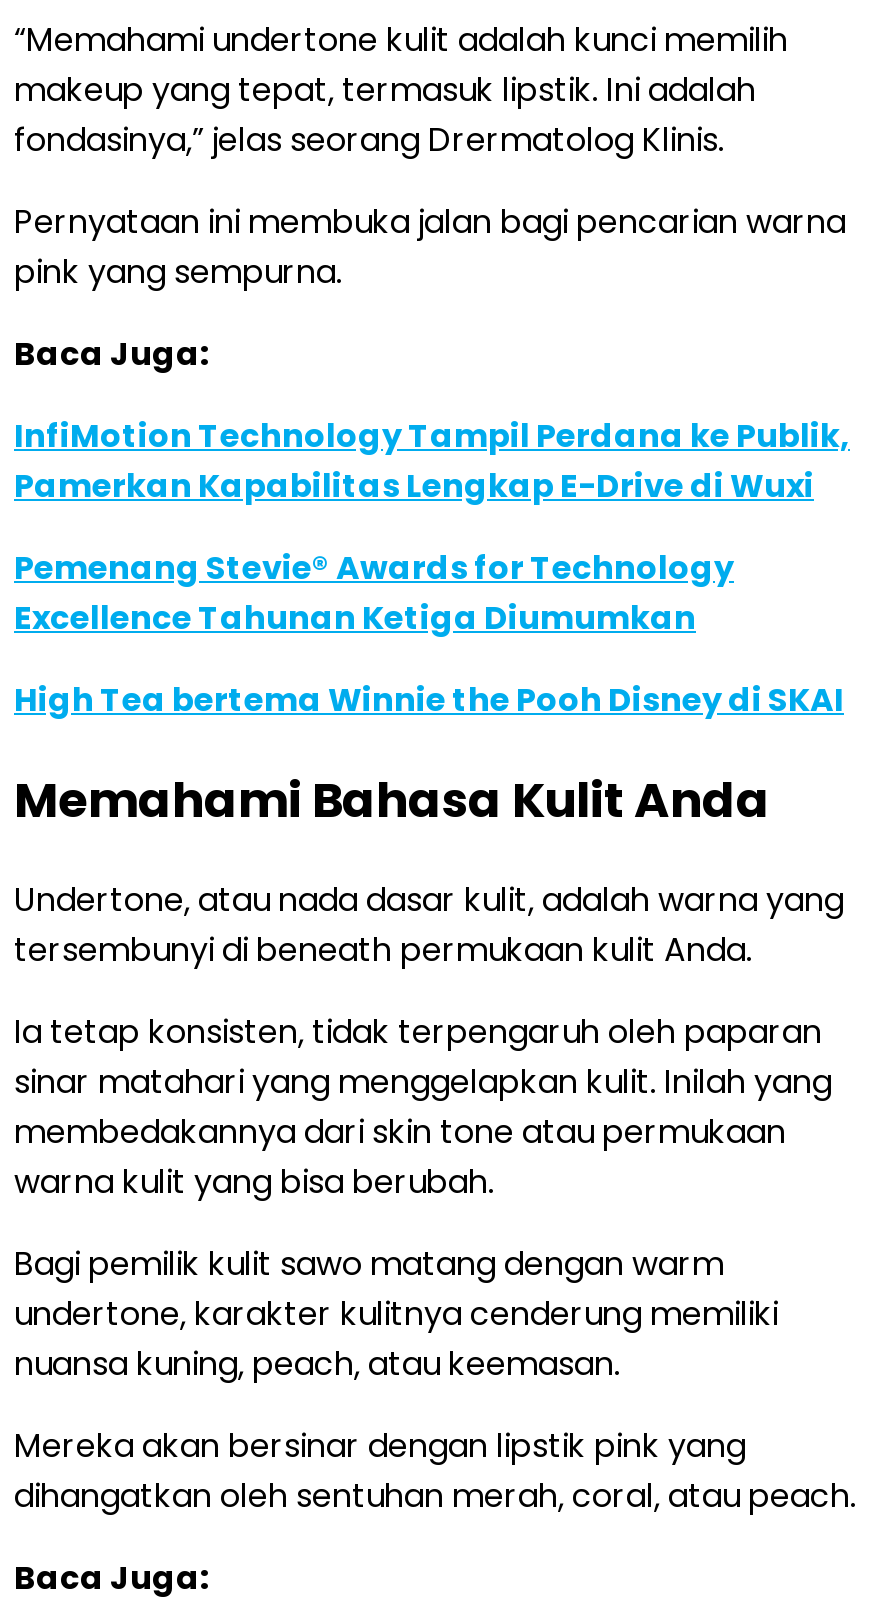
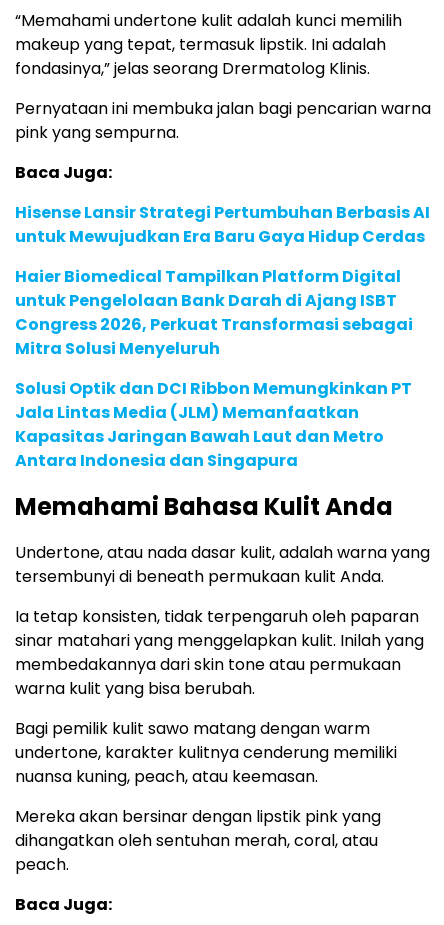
- InfiMotion Technology Tampil Perdana ke Publik,
- Pamerkan Kapabilitas Lengkap E-Drive di Wuxi
+ Hisense Lansir Strategi Pertumbuhan Berbasis AI
+ untuk Mewujudkan Era Baru Gaya Hidup Cerdas

- Pemenang Stevie® Awards for Technology
- Excellence Tahunan Ketiga Diumumkan
+ Haier Biomedical Tampilkan Platform Digital
+ untuk Pengelolaan Bank Darah di Ajang ISBT
+ Congress 2026, Perkuat Transformasi sebagai
+ Mitra Solusi Menyeluruh

- High Tea bertema Winnie the Pooh Disney di SKAI
+ Solusi Optik dan DCI Ribbon Memungkinkan PT
+ Jala Lintas Media (JLM) Memanfaatkan
+ Kapasitas Jaringan Bawah Laut dan Metro
+ Antara Indonesia dan Singapura
